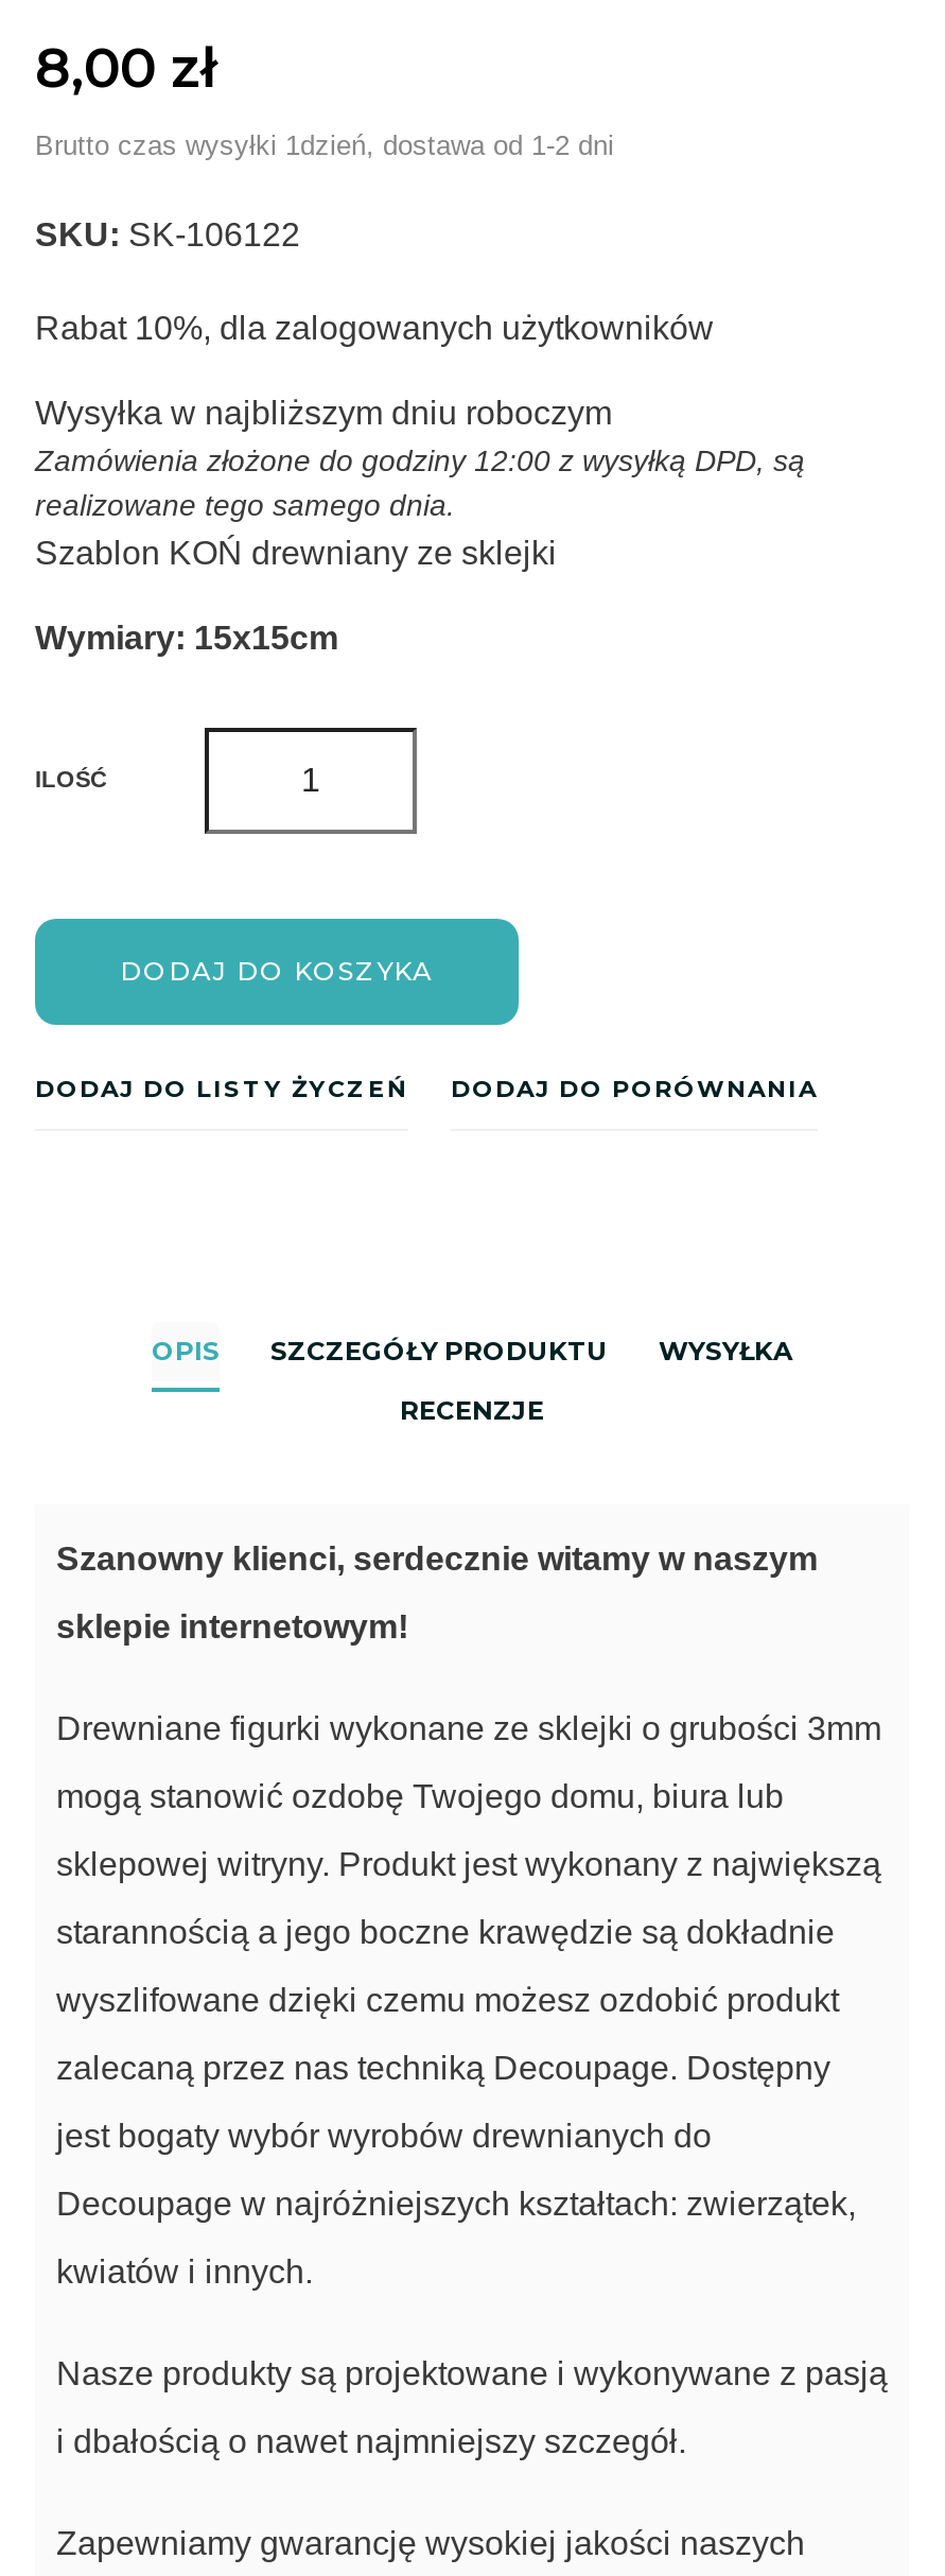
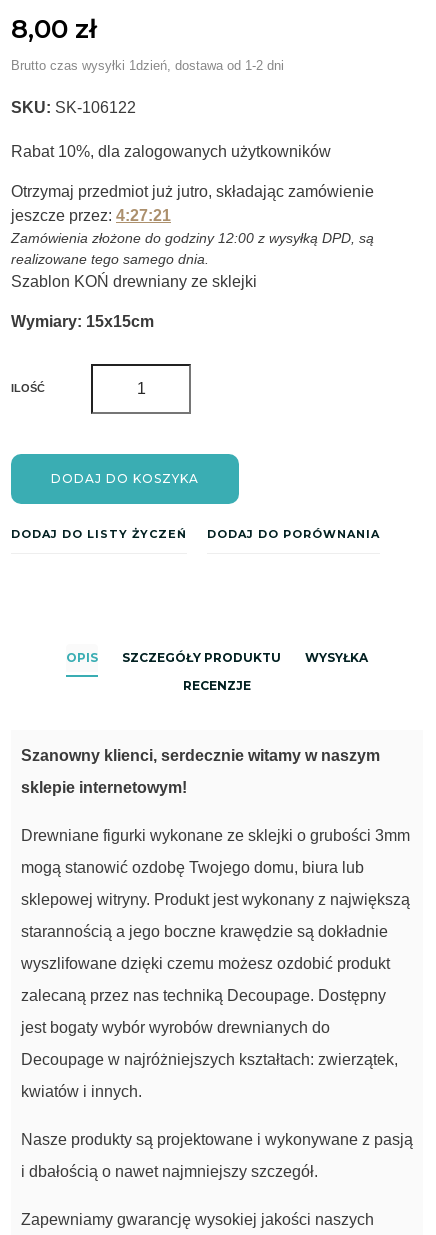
- Wysyłka w najbliższym dniu roboczym
+ Otrzymaj przedmiot już jutro, składając zamówienie
+ jeszcze przez: 4:27:21
